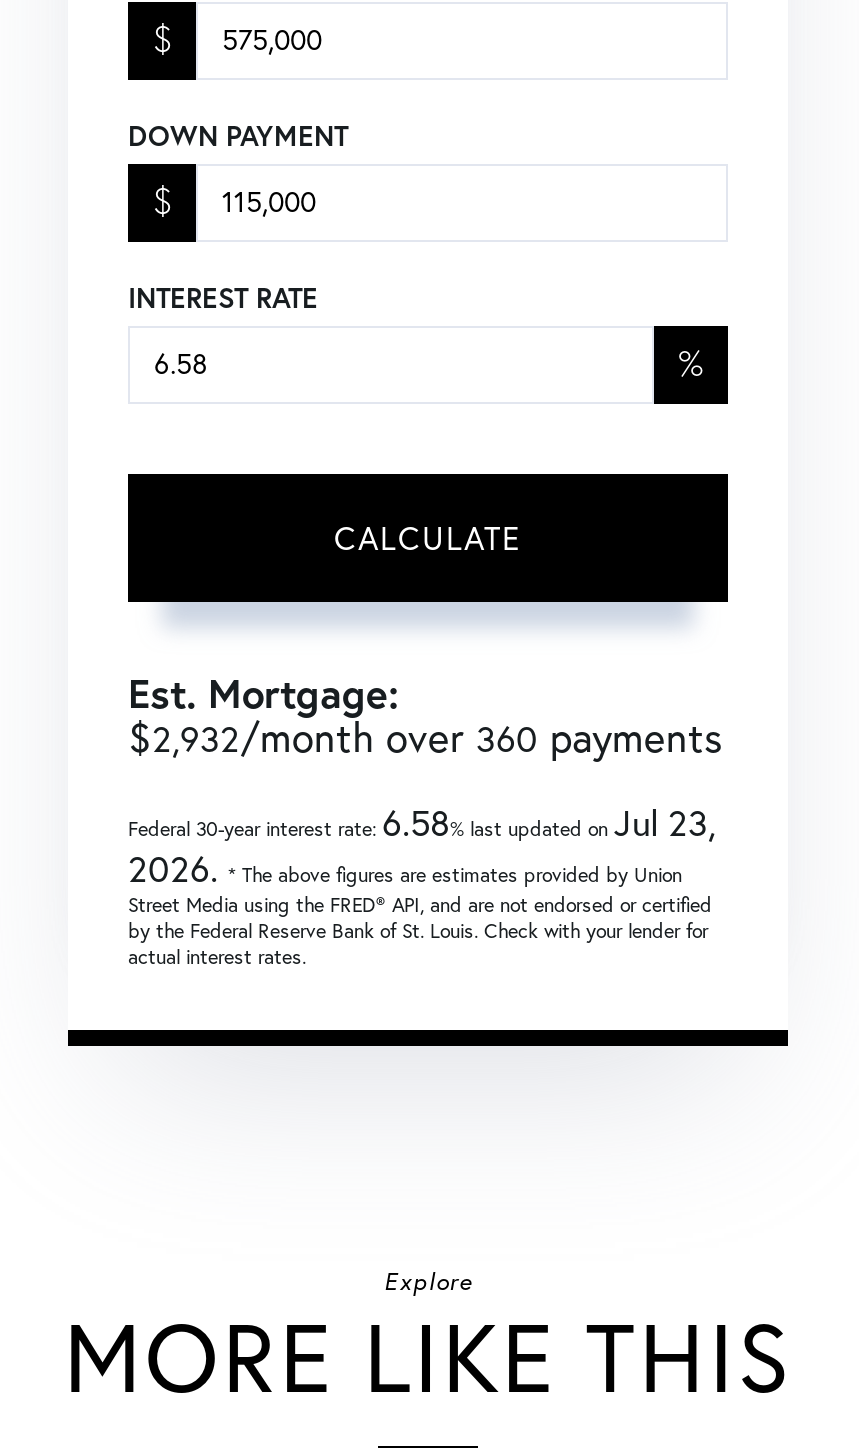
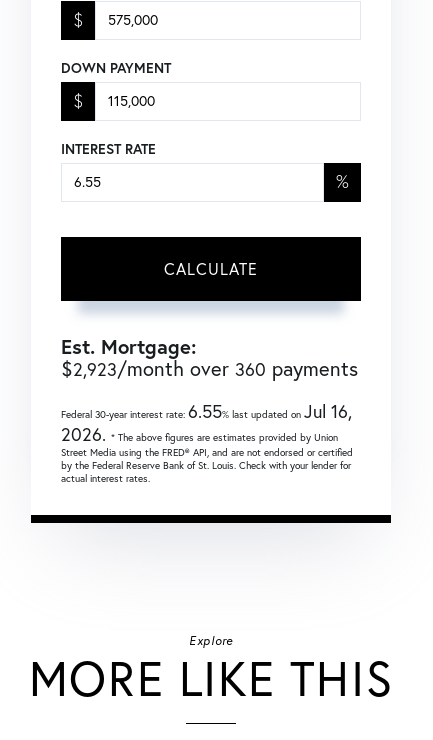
- $2,932/month over 360 payments
+ $2,923/month over 360 payments

- Federal 30-year interest rate: 6.58% last updated onJul 23,
+ Federal 30-year interest rate: 6.55% last updated onJul 16,
